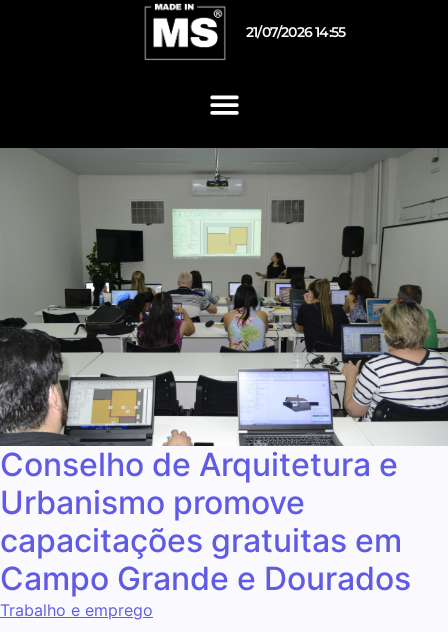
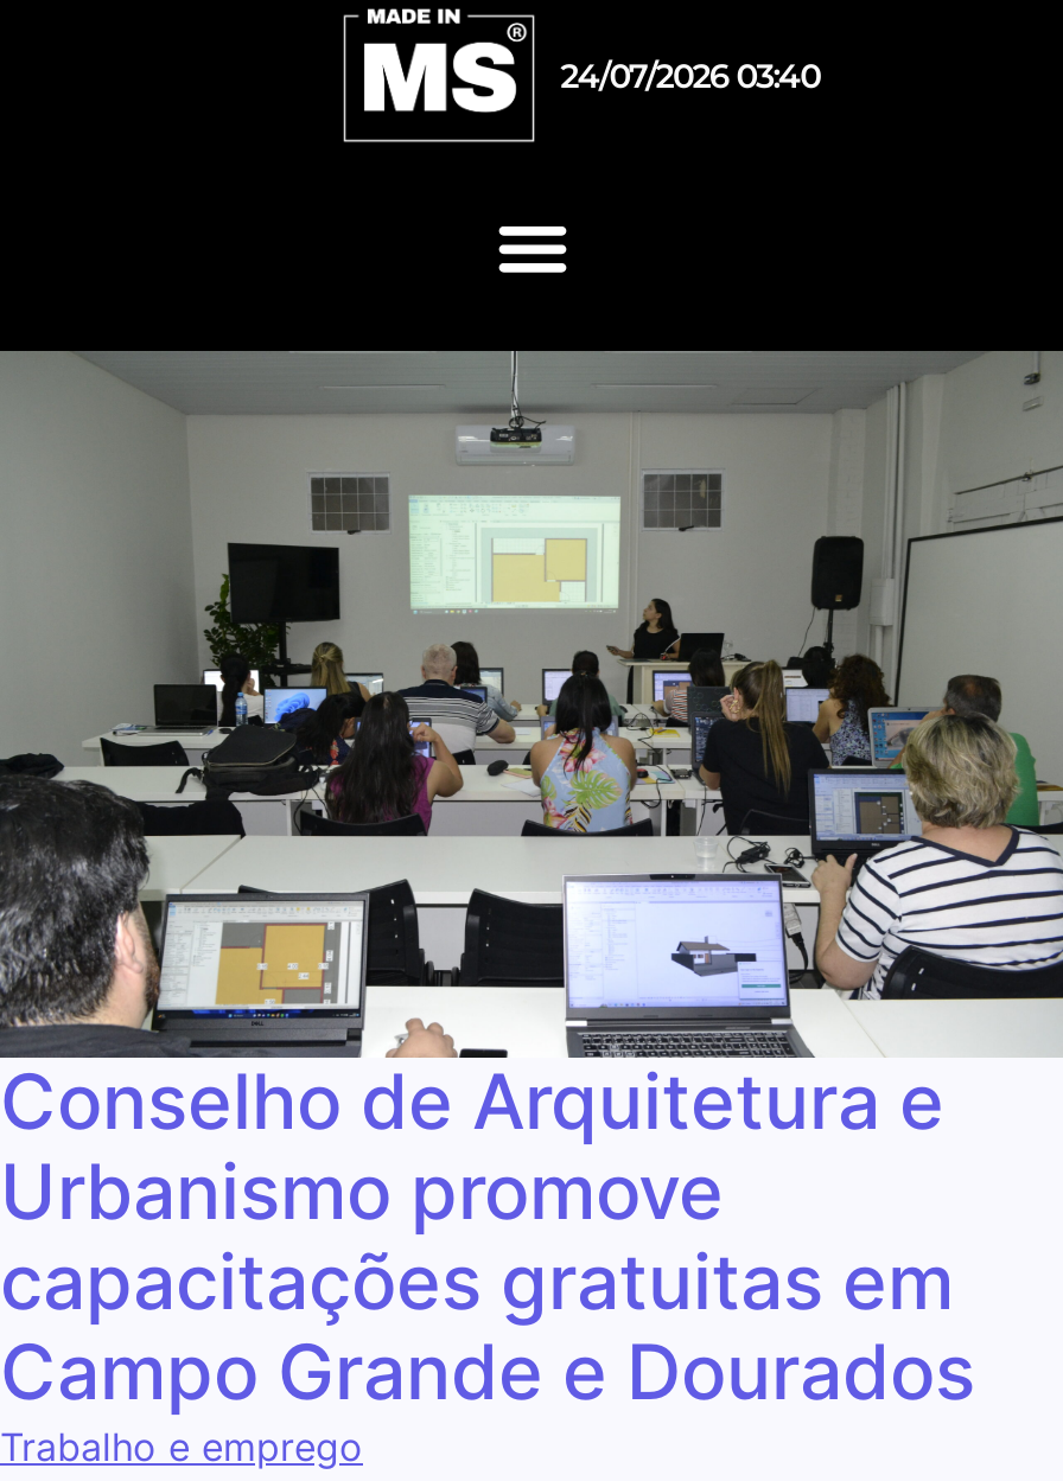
- 21/07/2026 14:55
+ 24/07/2026 03:40
